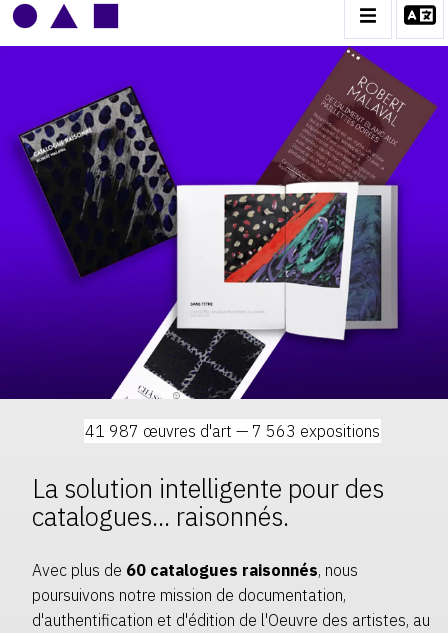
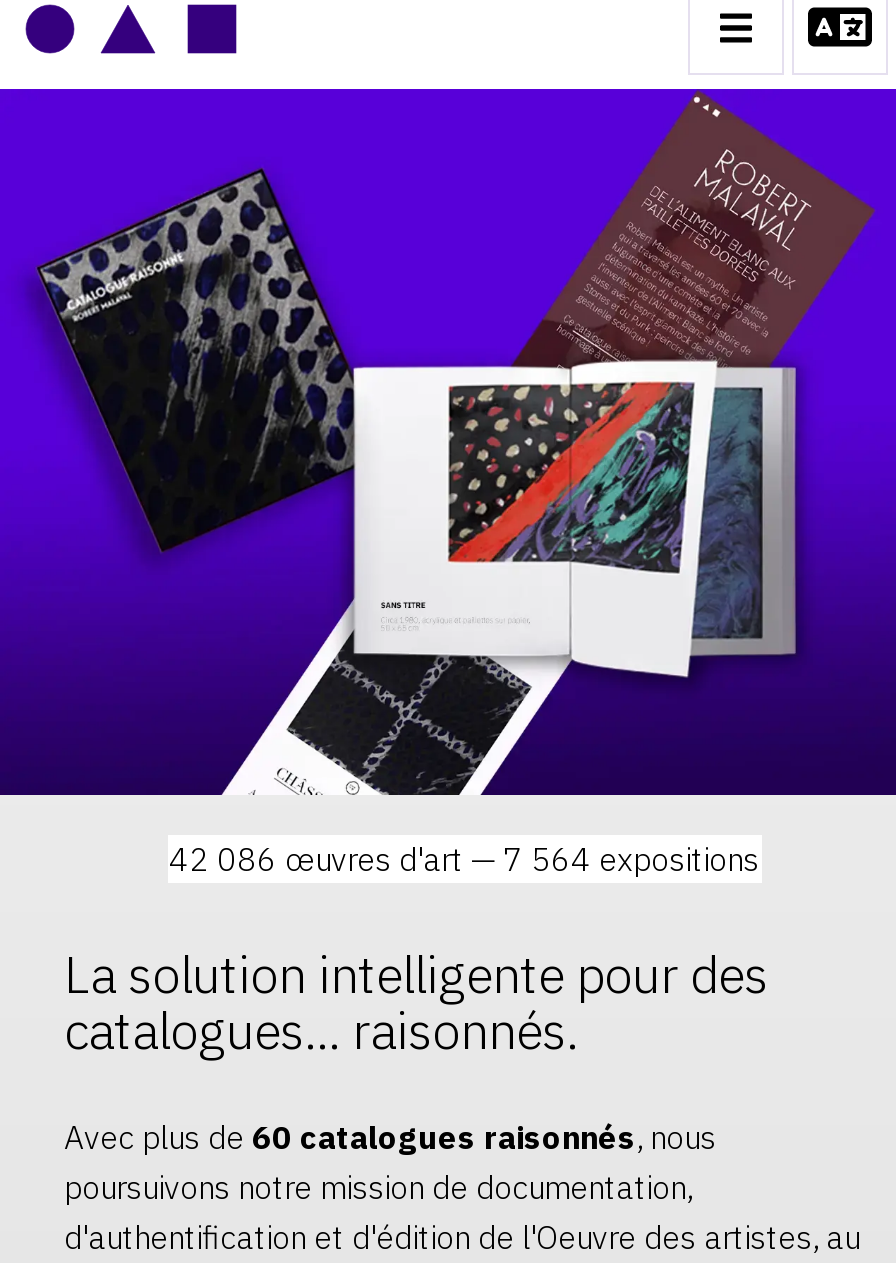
- 41 987 œuvres d'art — 7 563 expositions
+ 42 086 œuvres d'art — 7 564 expositions
